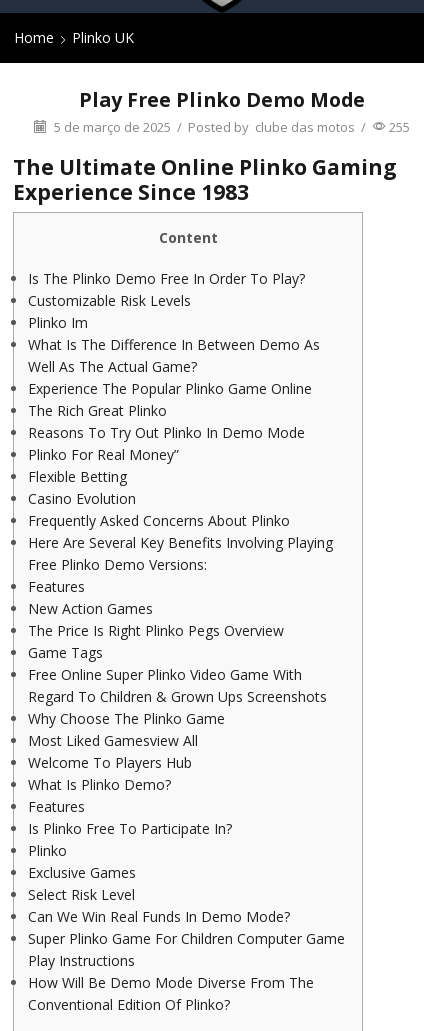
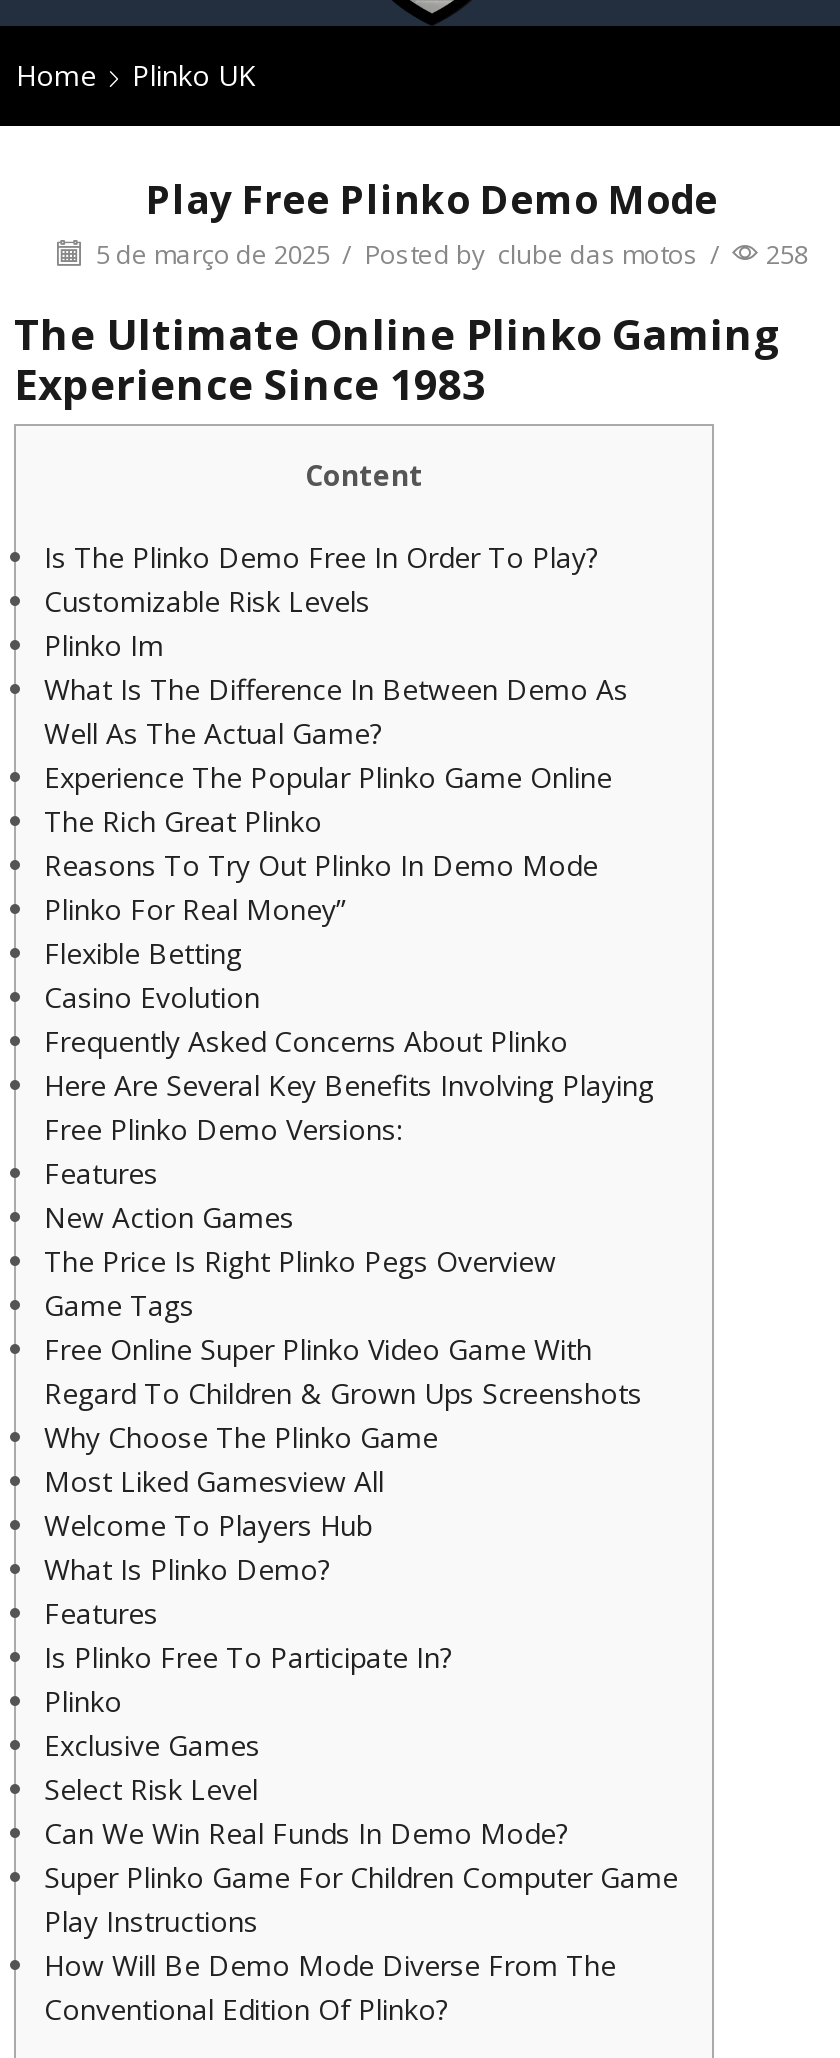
- 5 de março de 2025 / Posted by clube das motos / 255
+ 5 de março de 2025 / Posted by clube das motos / 258
